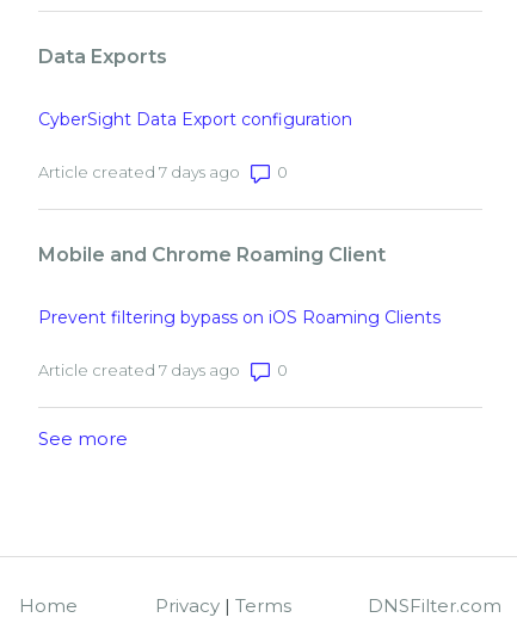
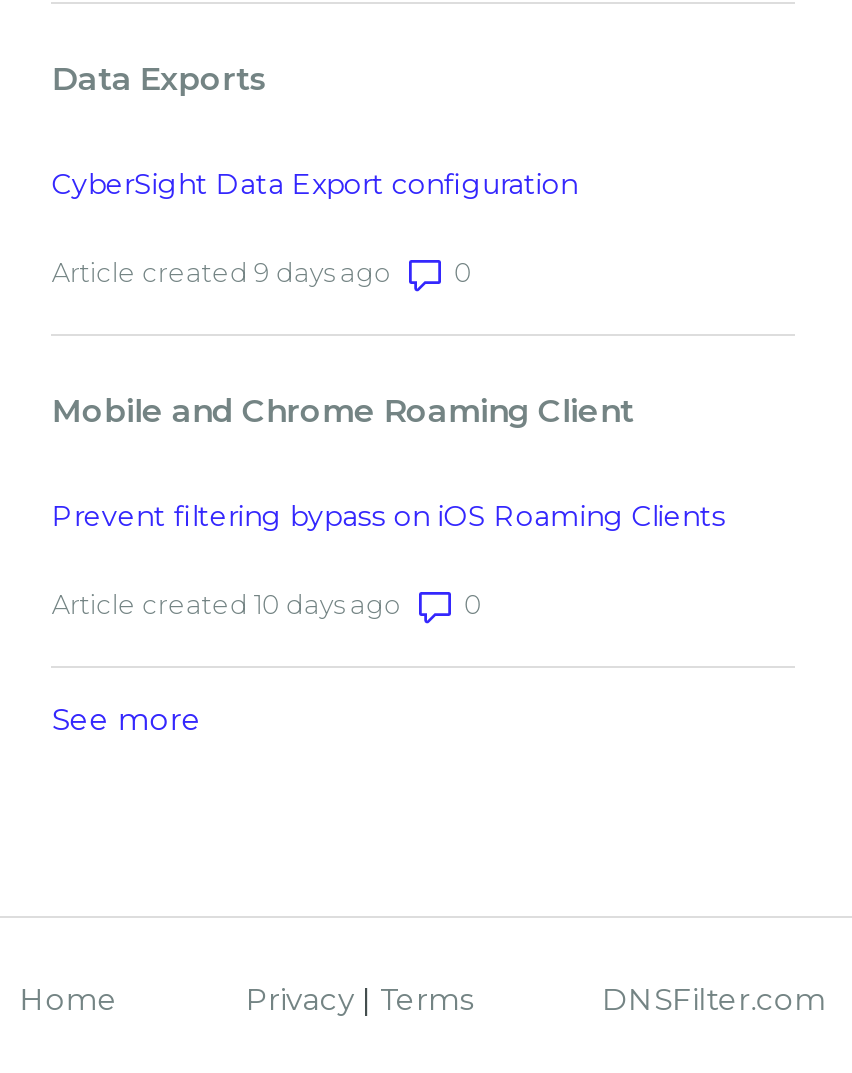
- Article created 7 days ago
+ Article created 9 days ago

- Article created 7 days ago
+ Article created 10 days ago
